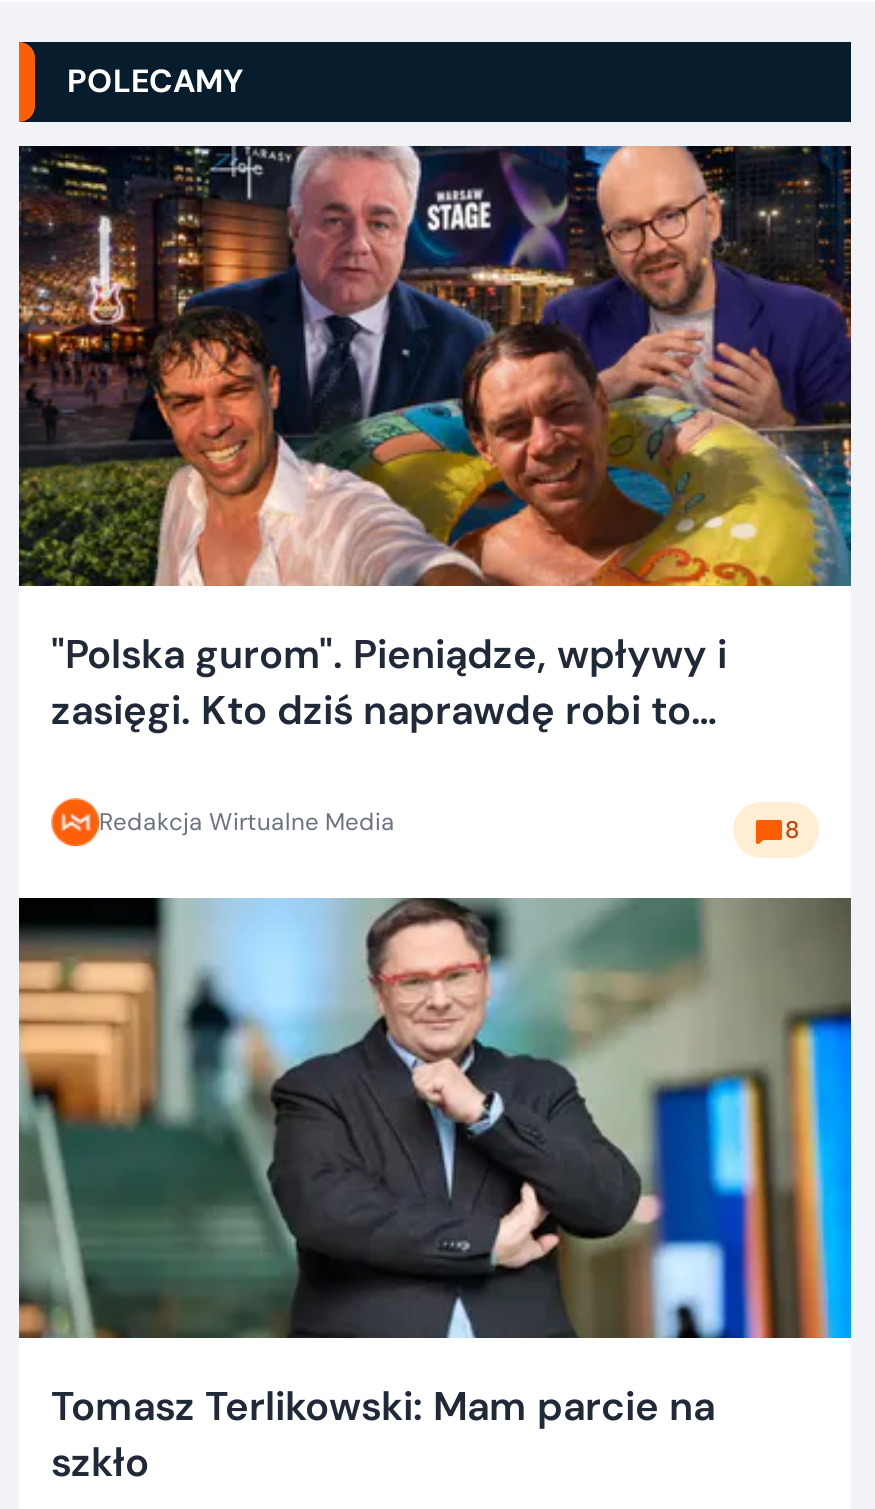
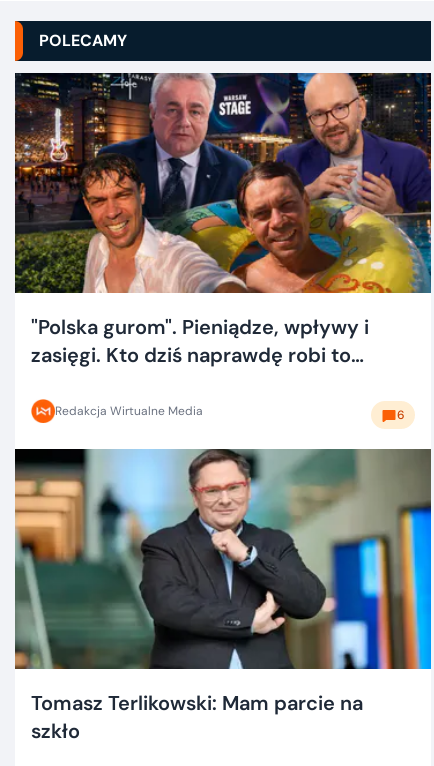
- 8
+ 6
